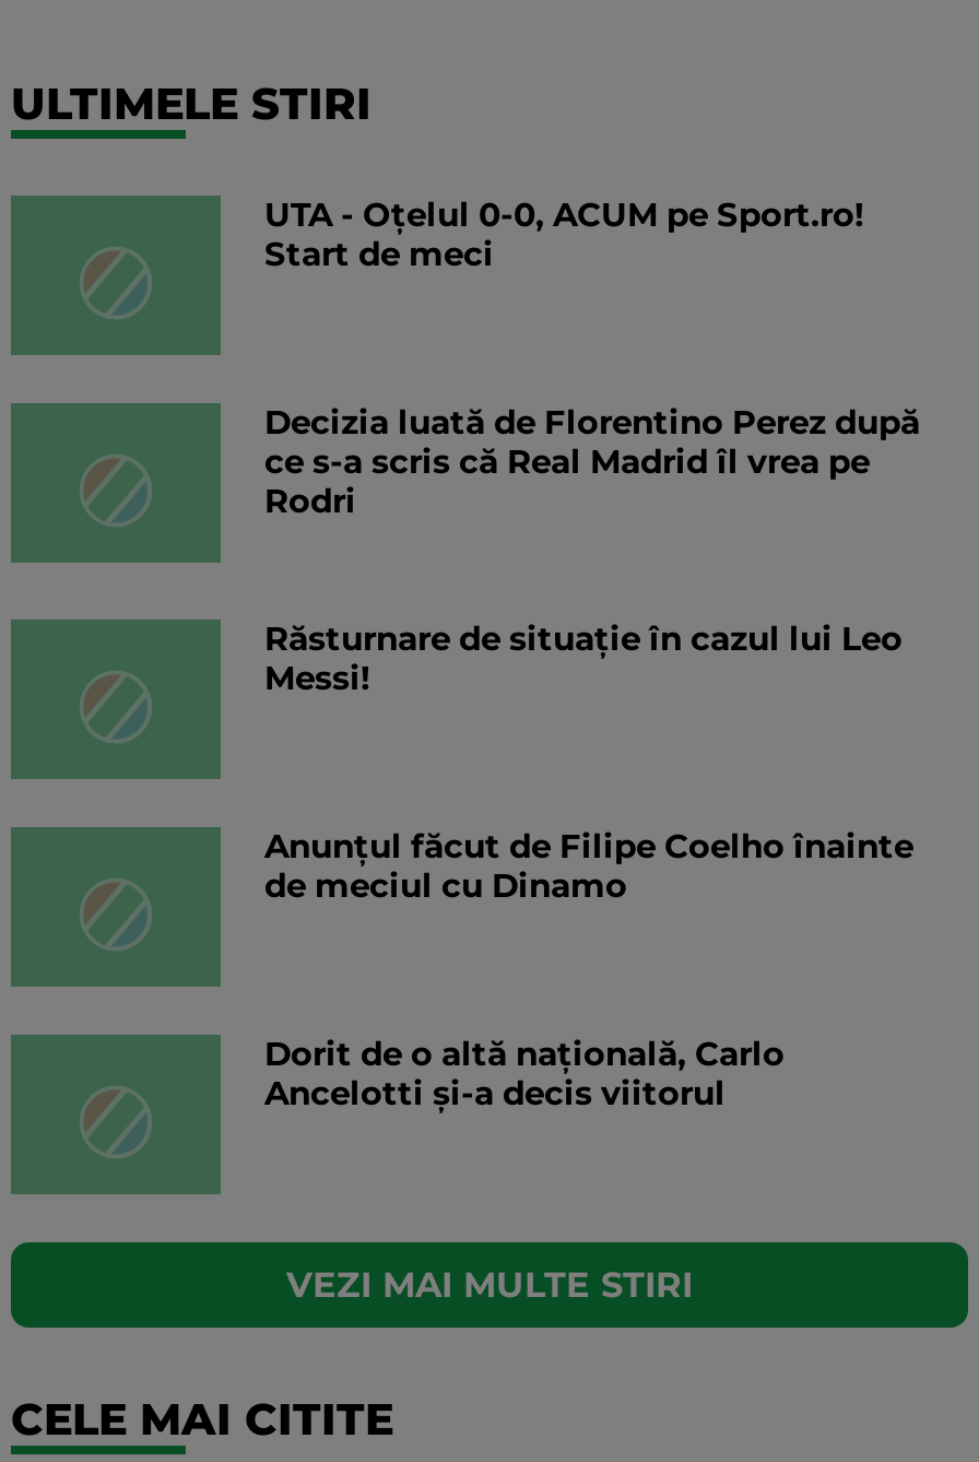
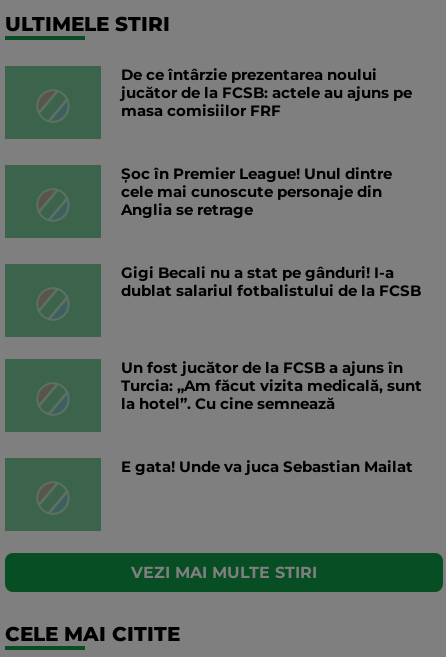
- UTA - Oțelul 0-0, ACUM pe Sport.ro!
- Start de meci
+ De ce întârzie prezentarea noului
+ jucător de la FCSB: actele au ajuns pe
+ masa comisiilor FRF

- Decizia luată de Florentino Perez după
- ce s-a scris că Real Madrid îl vrea pe
- Rodri
+ Șoc în Premier League! Unul dintre
+ cele mai cunoscute personaje din
+ Anglia se retrage

- Răsturnare de situație în cazul lui Leo
- Messi!
+ Gigi Becali nu a stat pe gânduri! I-a
+ dublat salariul fotbalistului de la FCSB

- Anunțul făcut de Filipe Coelho înainte
- de meciul cu Dinamo
+ Un fost jucător de la FCSB a ajuns în
+ Turcia: „Am făcut vizita medicală, sunt
+ la hotel”. Cu cine semnează

- Dorit de o altă națională, Carlo
- Ancelotti și-a decis viitorul
+ E gata! Unde va juca Sebastian Mailat
